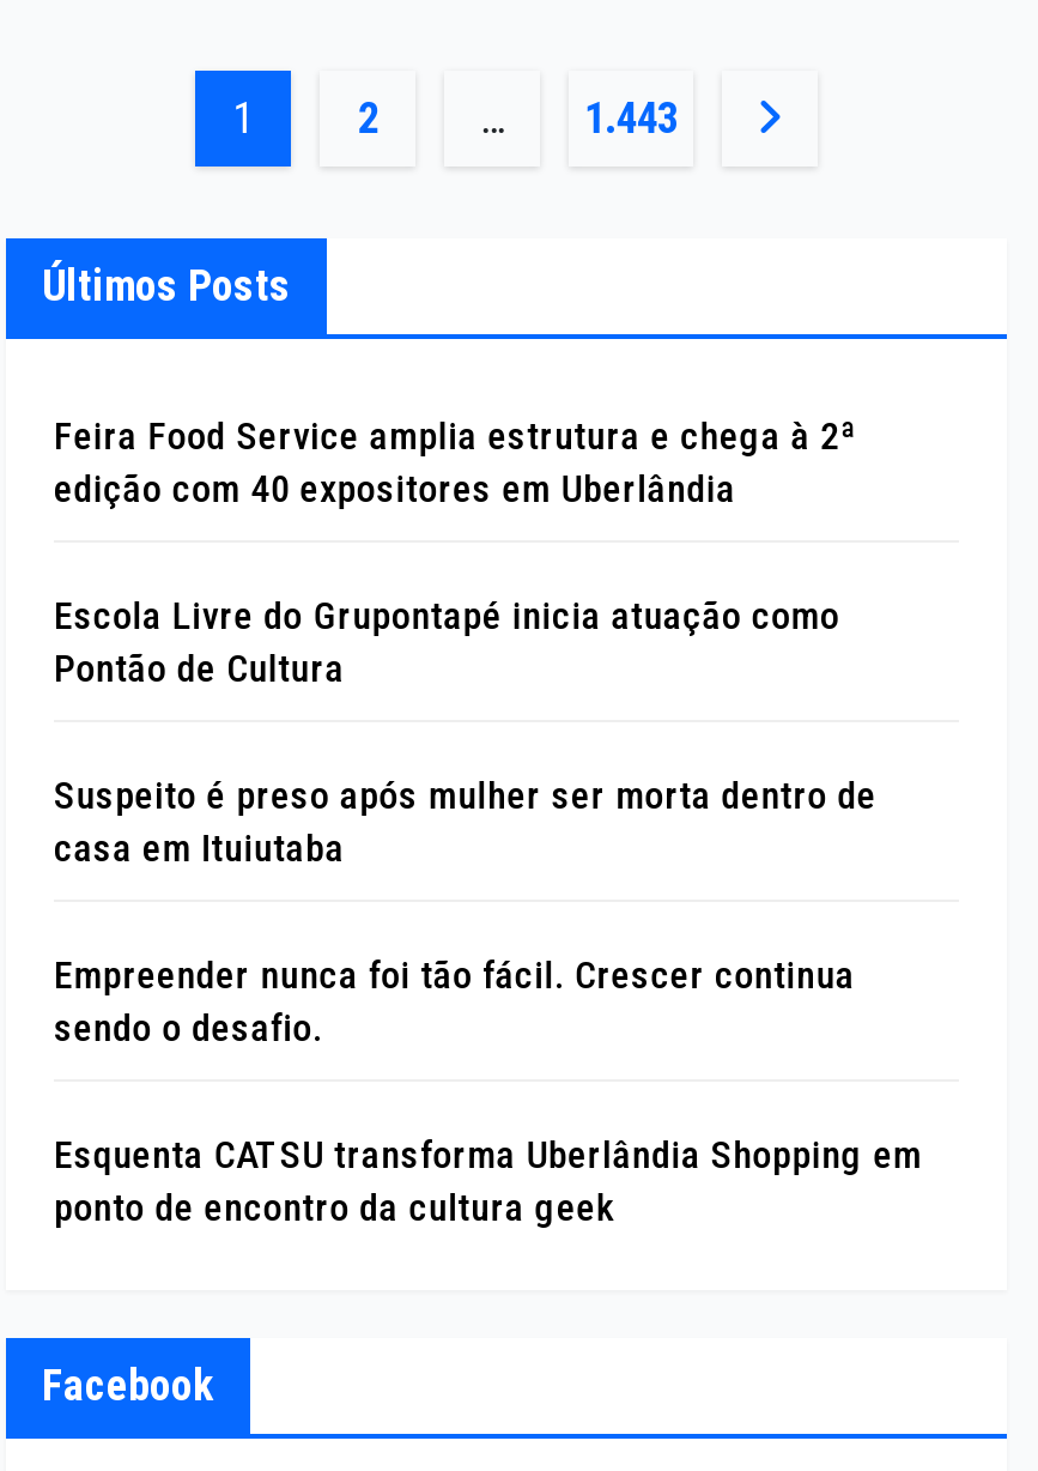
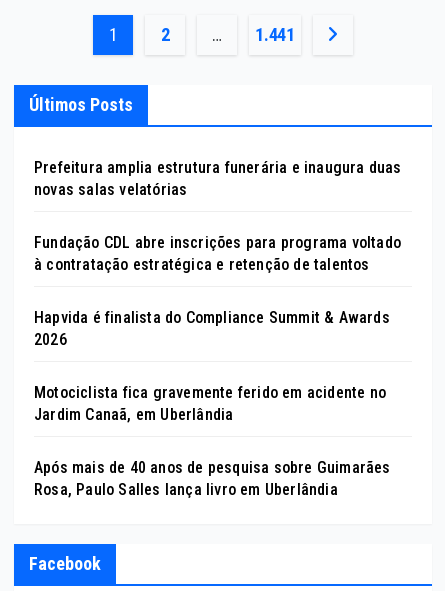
- 1.443
+ 1.441

- Feira Food Service amplia estrutura e chega à 2ª
- edição com 40 expositores em Uberlândia
+ Prefeitura amplia estrutura funerária e inaugura duas
+ novas salas velatórias

- Escola Livre do Grupontapé inicia atuação como
- Pontão de Cultura
+ Fundação CDL abre inscrições para programa voltado
+ à contratação estratégica e retenção de talentos

- Suspeito é preso após mulher ser morta dentro de
- casa em Ituiutaba
+ Hapvida é finalista do Compliance Summit & Awards
+ 2026

- Empreender nunca foi tão fácil. Crescer continua
- sendo o desafio.
+ Motociclista fica gravemente ferido em acidente no
+ Jardim Canaã, em Uberlândia

- Esquenta CATSU transforma Uberlândia Shopping em
- ponto de encontro da cultura geek
+ Após mais de 40 anos de pesquisa sobre Guimarães
+ Rosa, Paulo Salles lança livro em Uberlândia
